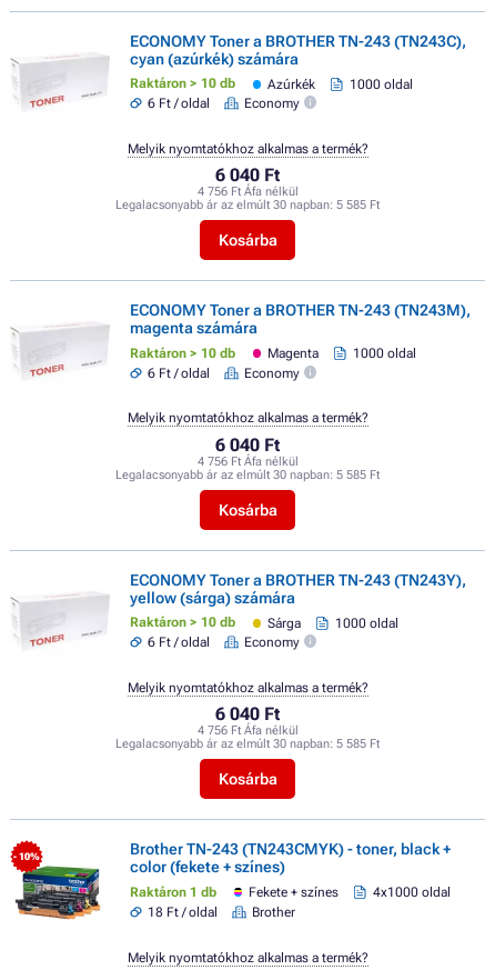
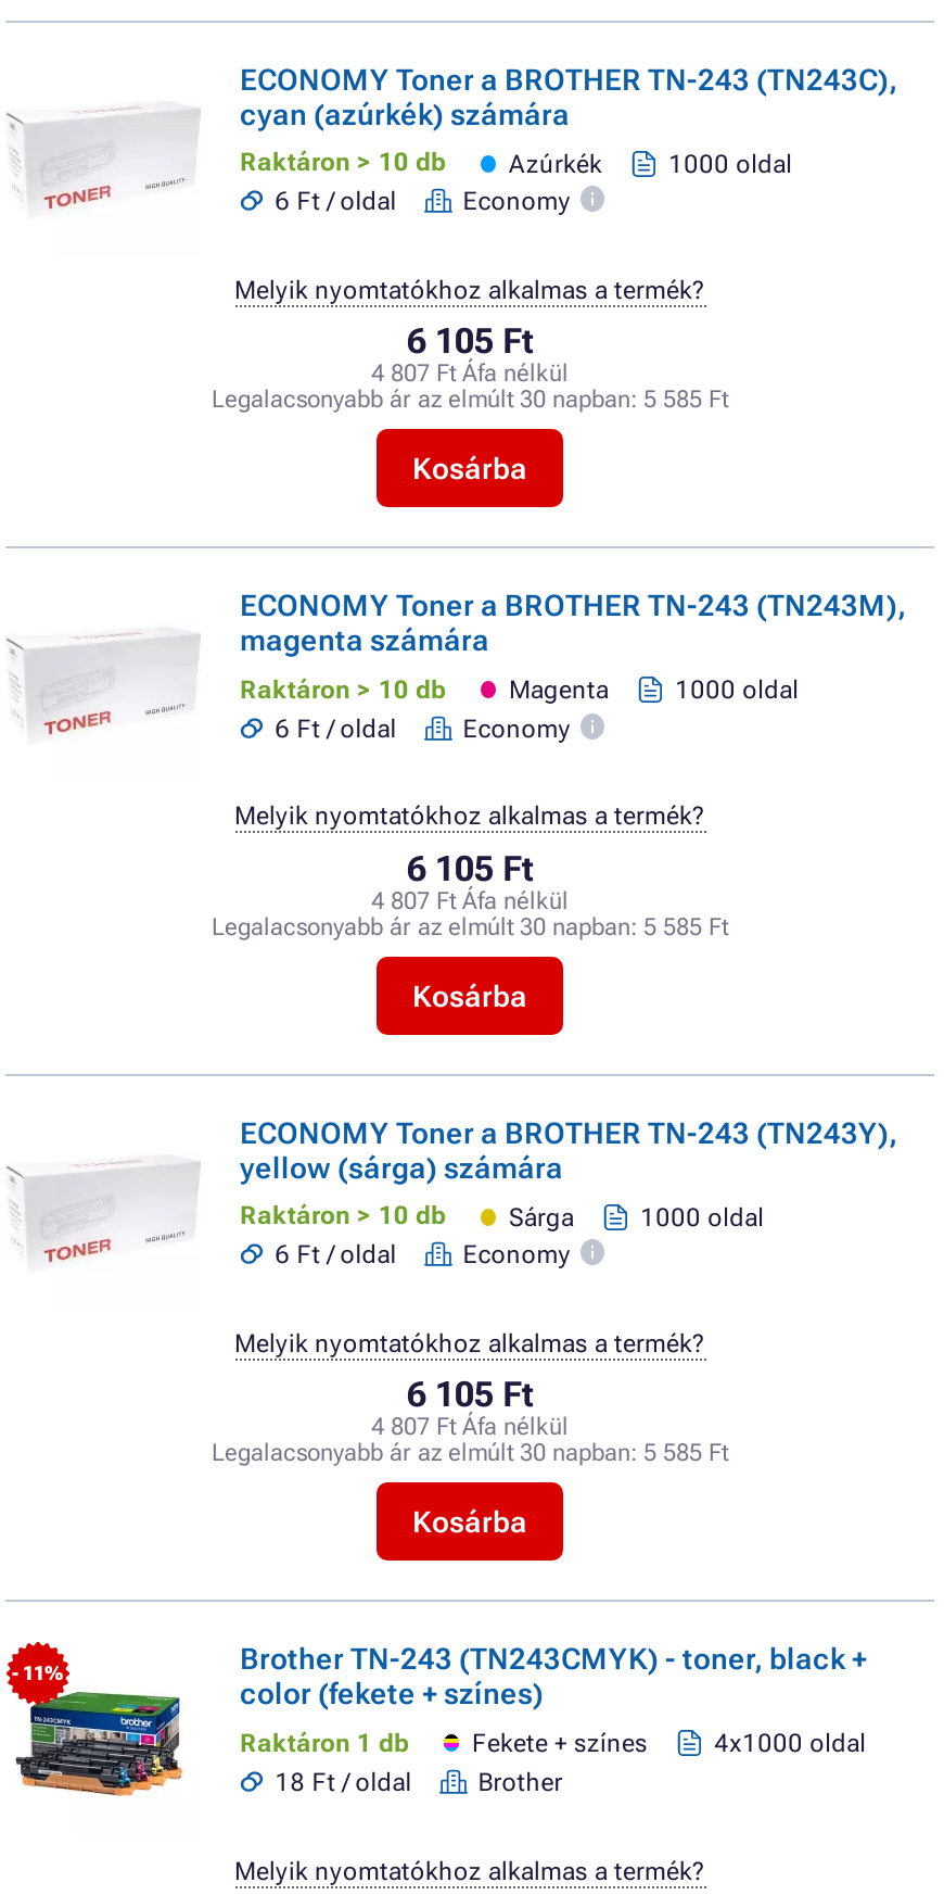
- 6 040 Ft
+ 6 105 Ft

- 4 756 Ft Áfa nélkül
+ 4 807 Ft Áfa nélkül

- 6 040 Ft
+ 6 105 Ft

- 4 756 Ft Áfa nélkül
+ 4 807 Ft Áfa nélkül

- 6 040 Ft
+ 6 105 Ft

- 4 756 Ft Áfa nélkül
+ 4 807 Ft Áfa nélkül

- - 10%
+ - 11%
